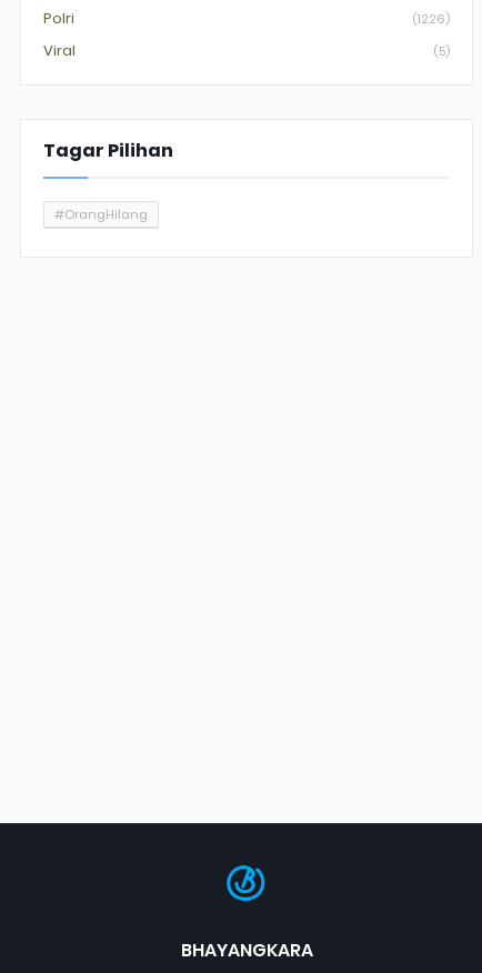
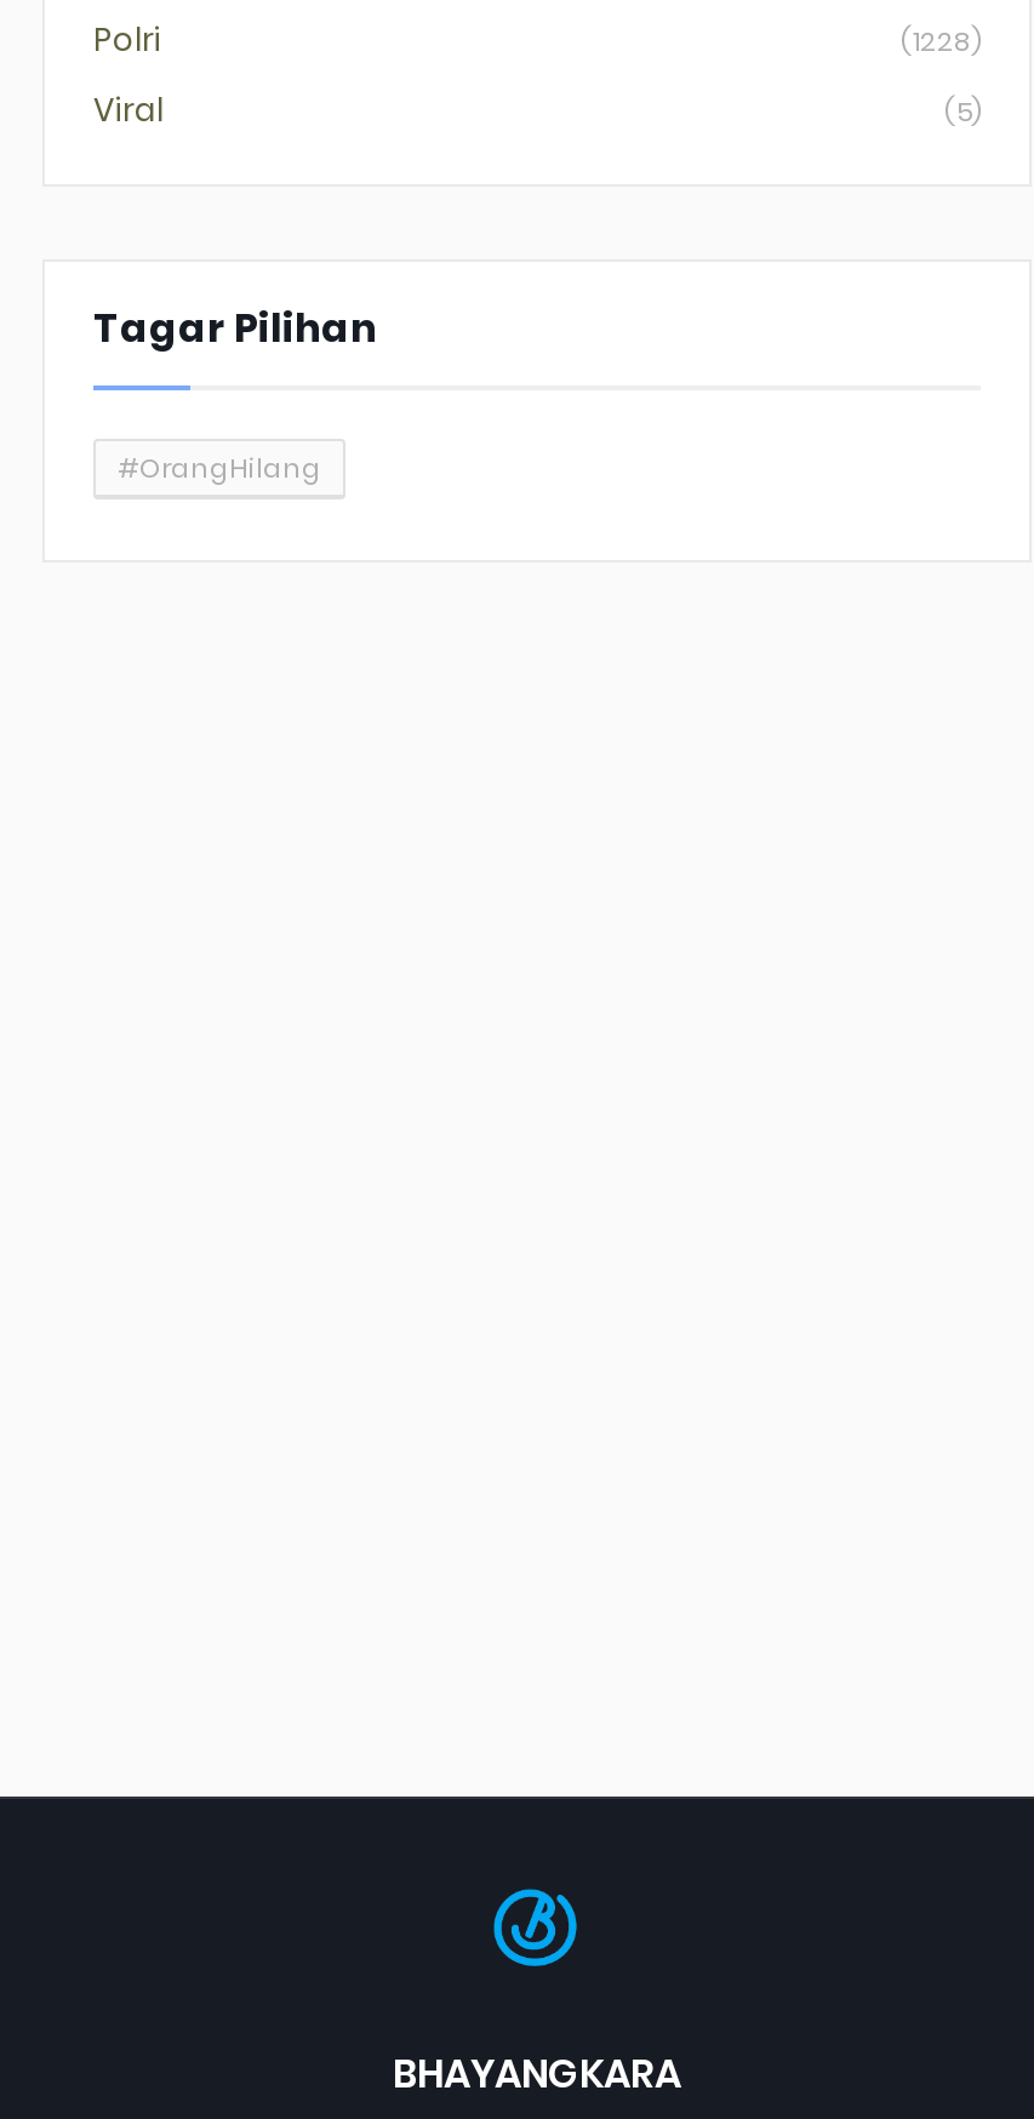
- (1226)
+ (1228)
